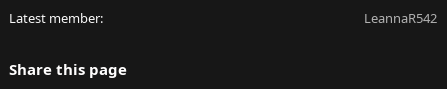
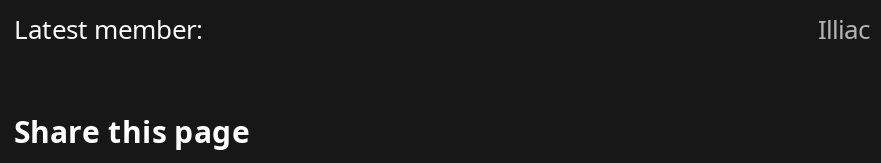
- LeannaR542
+ Illiac
